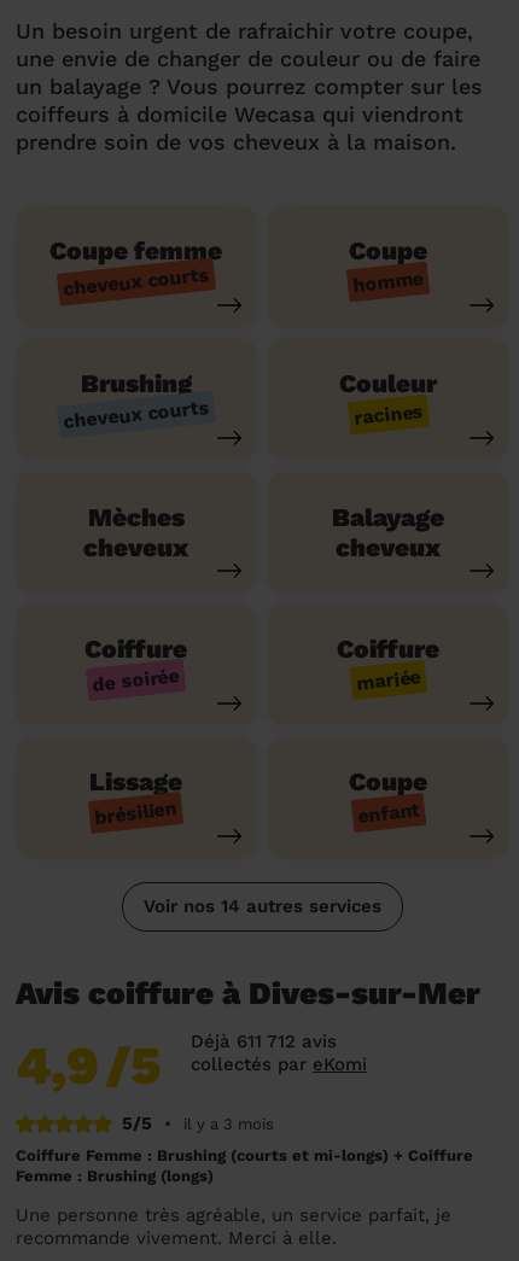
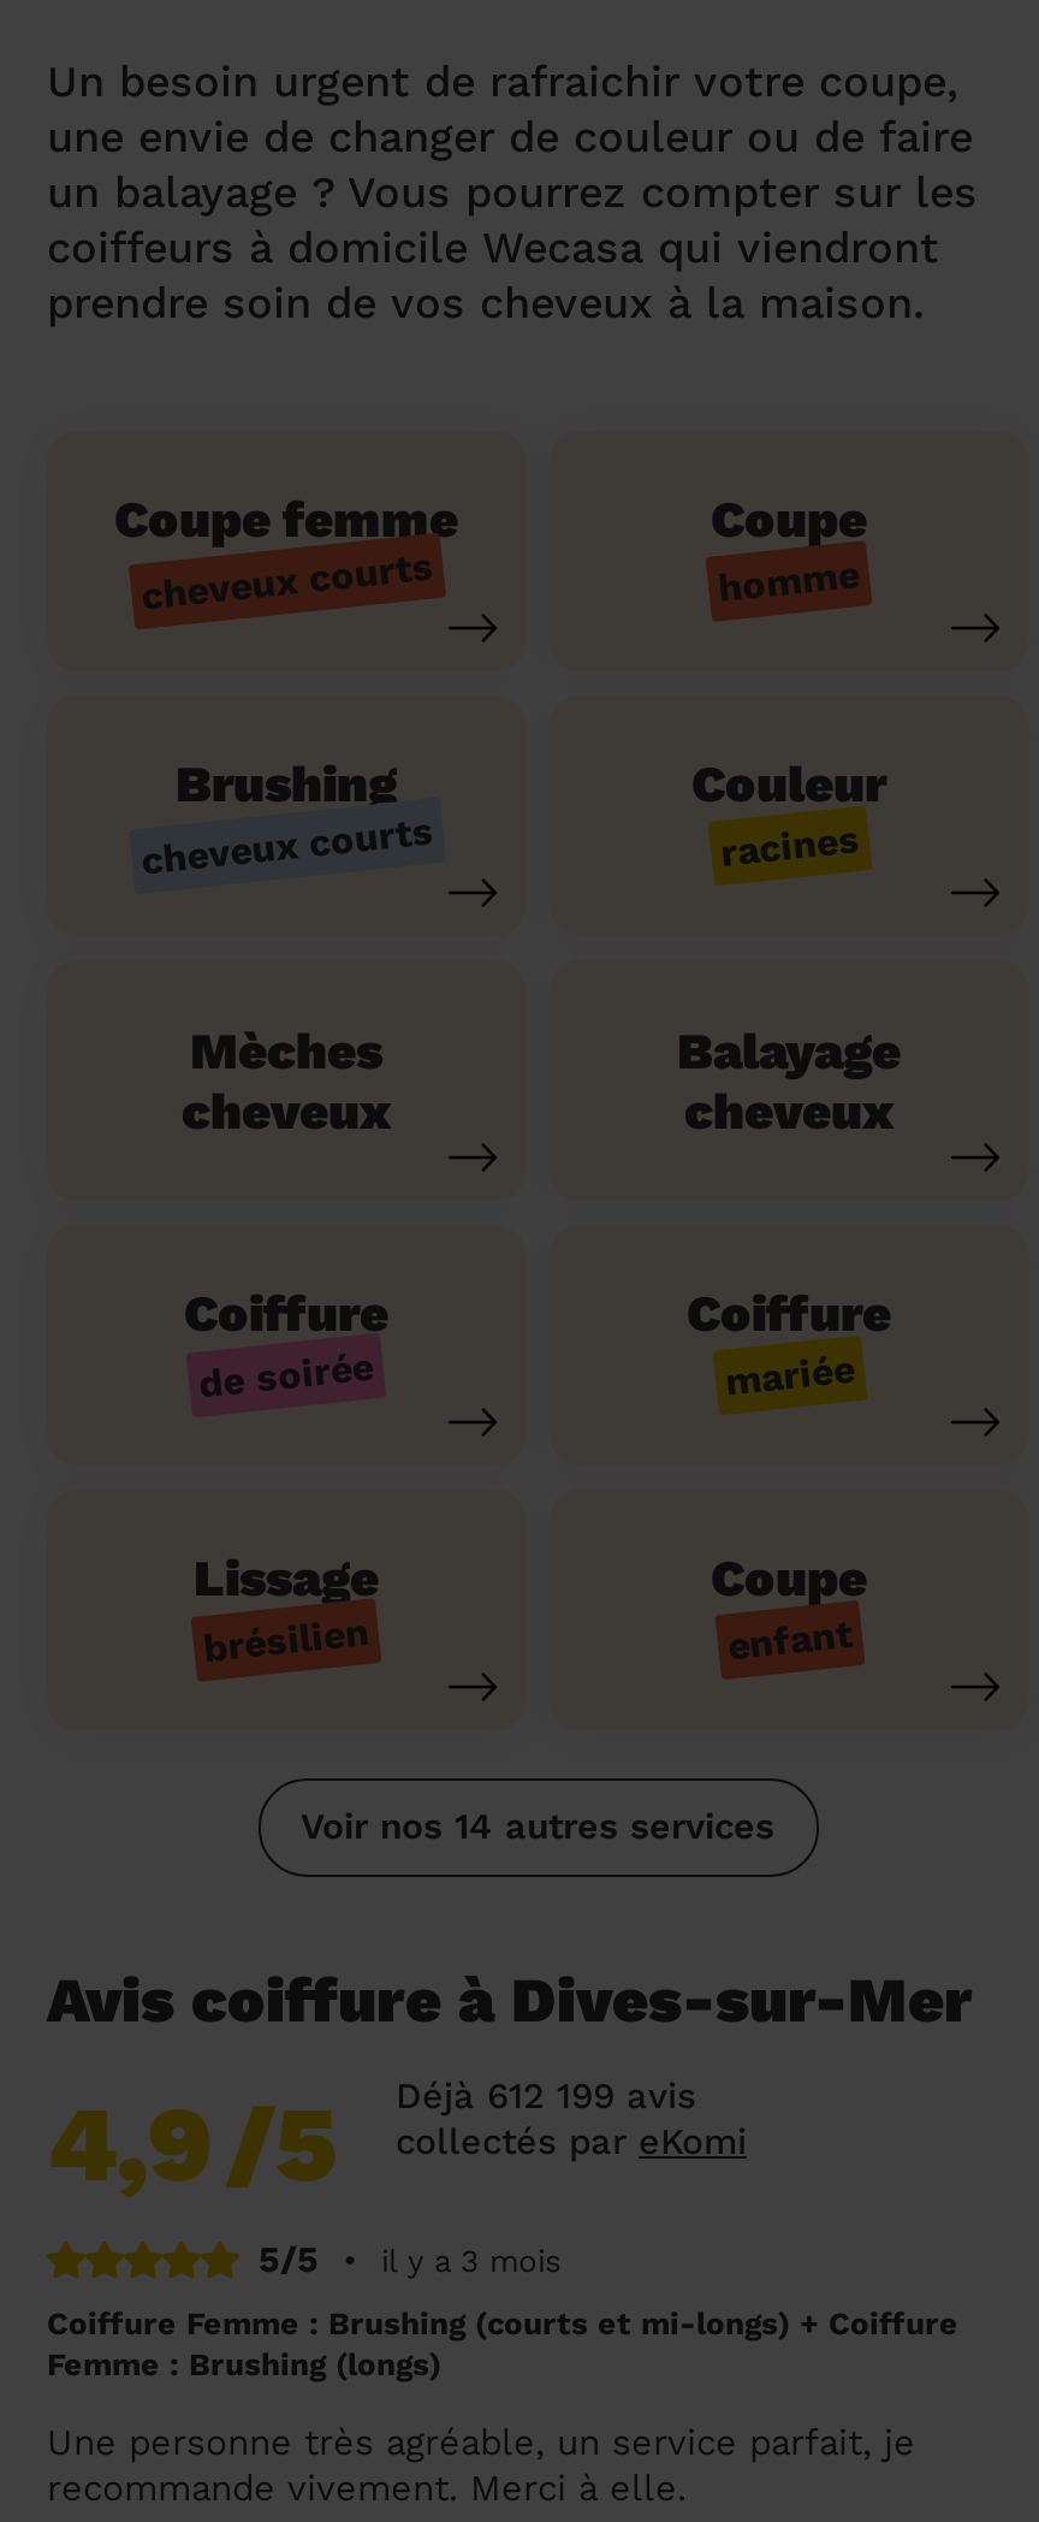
- Déjà 611 712 avis
+ Déjà 612 199 avis
